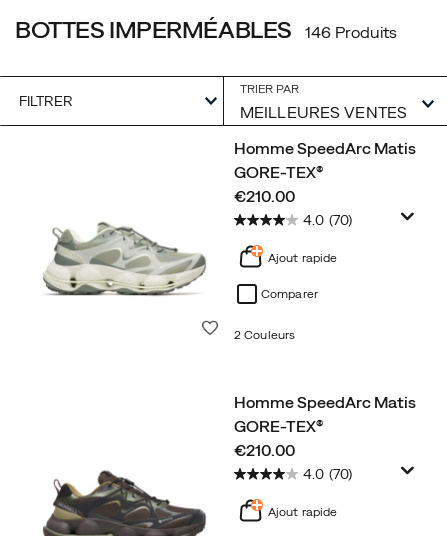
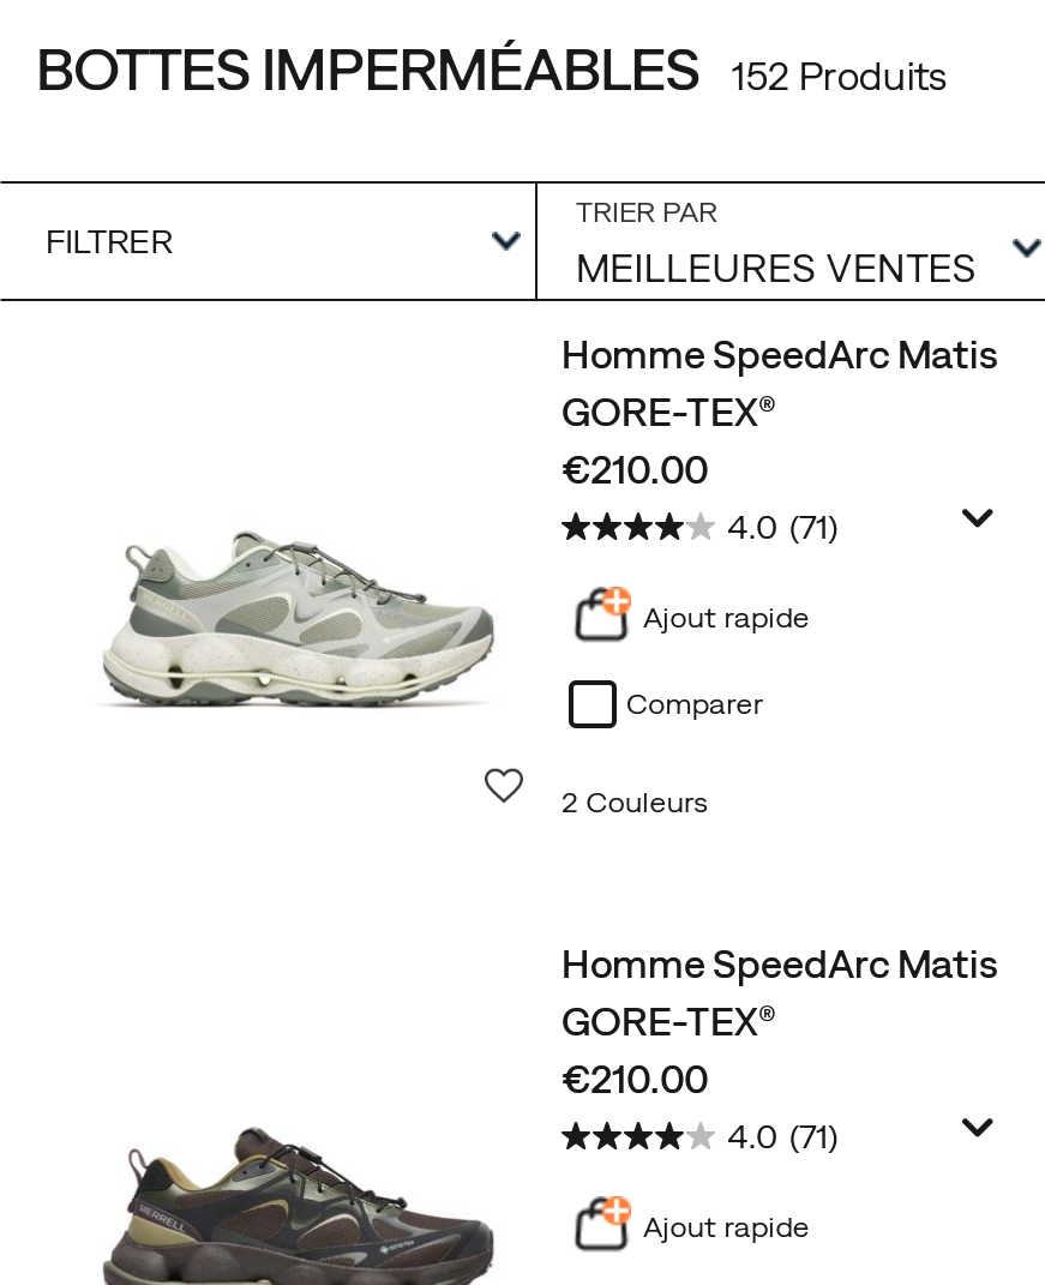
- BOTTES IMPERMÉABLES 146 Produits
+ BOTTES IMPERMÉABLES 152 Produits

- 4.0 (70)
+ 4.0 (71)

- 4.0 (70)
+ 4.0 (71)
